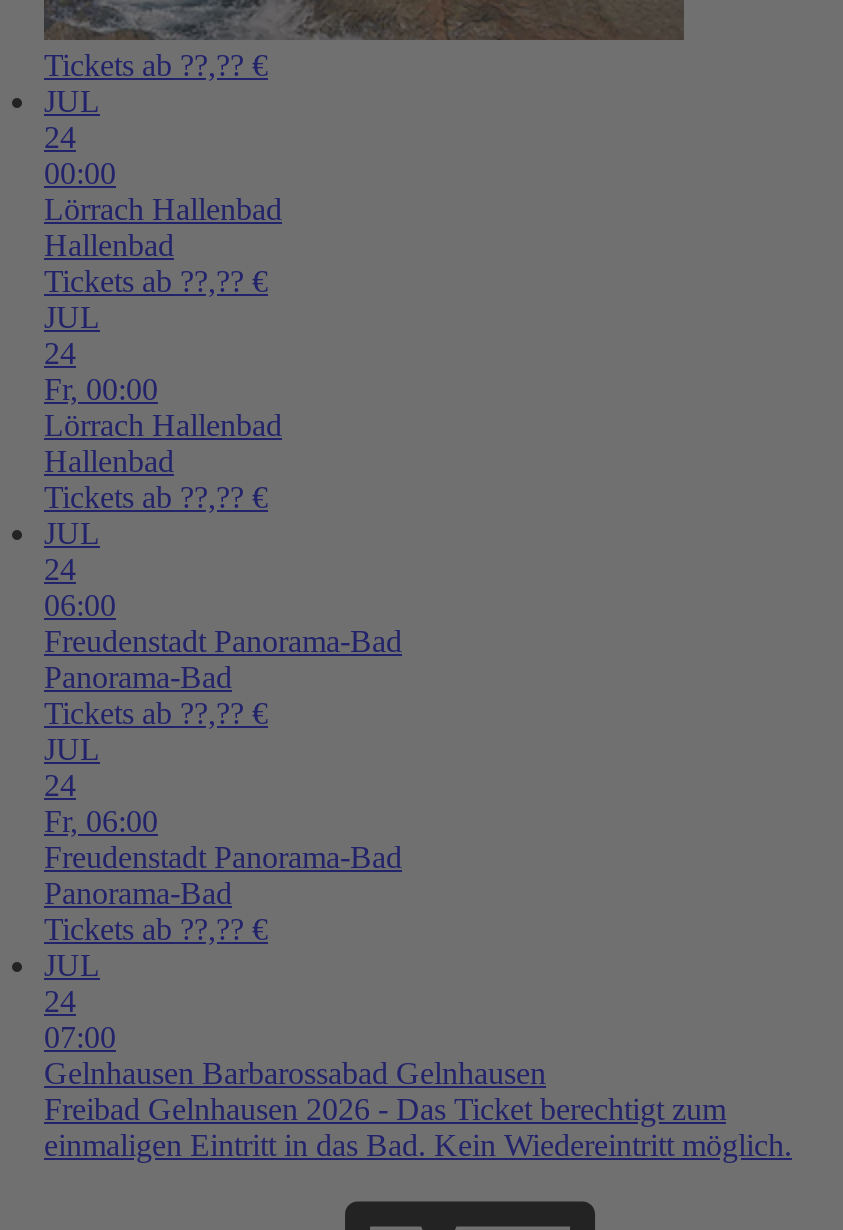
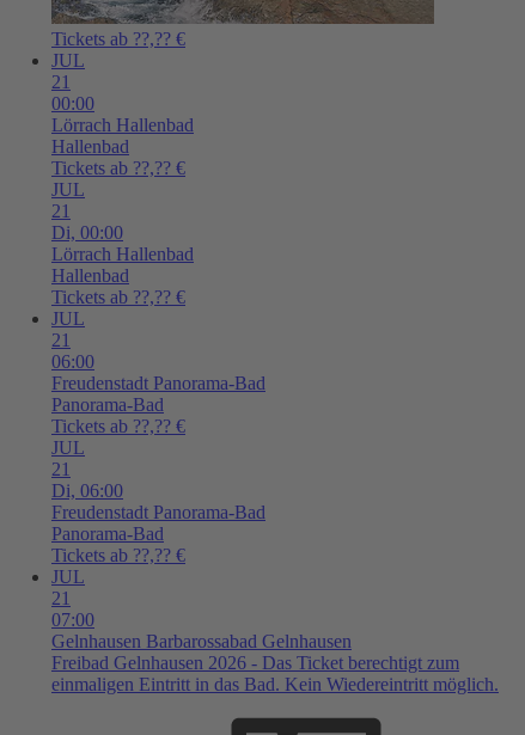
- 24
+ 21

- 24
- Fr, 00:00
+ 21
+ Di, 00:00

- 24
+ 21

- 24
- Fr, 06:00
+ 21
+ Di, 06:00

- 24
+ 21
